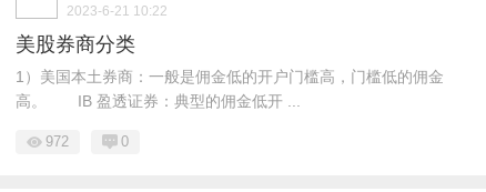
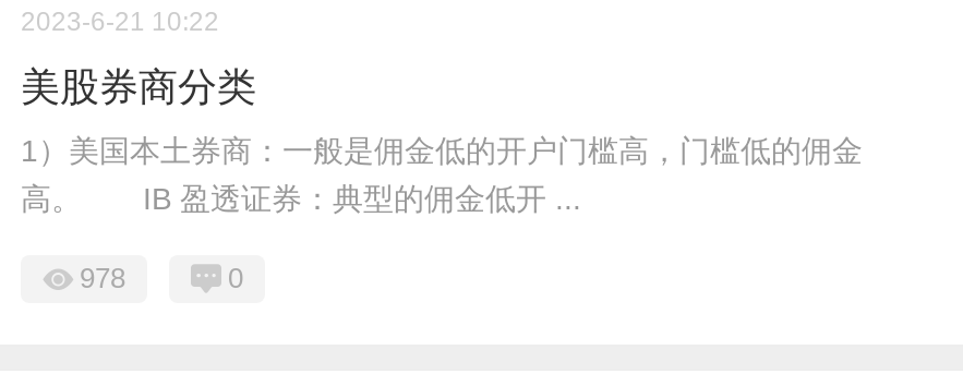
- 972
+ 978
